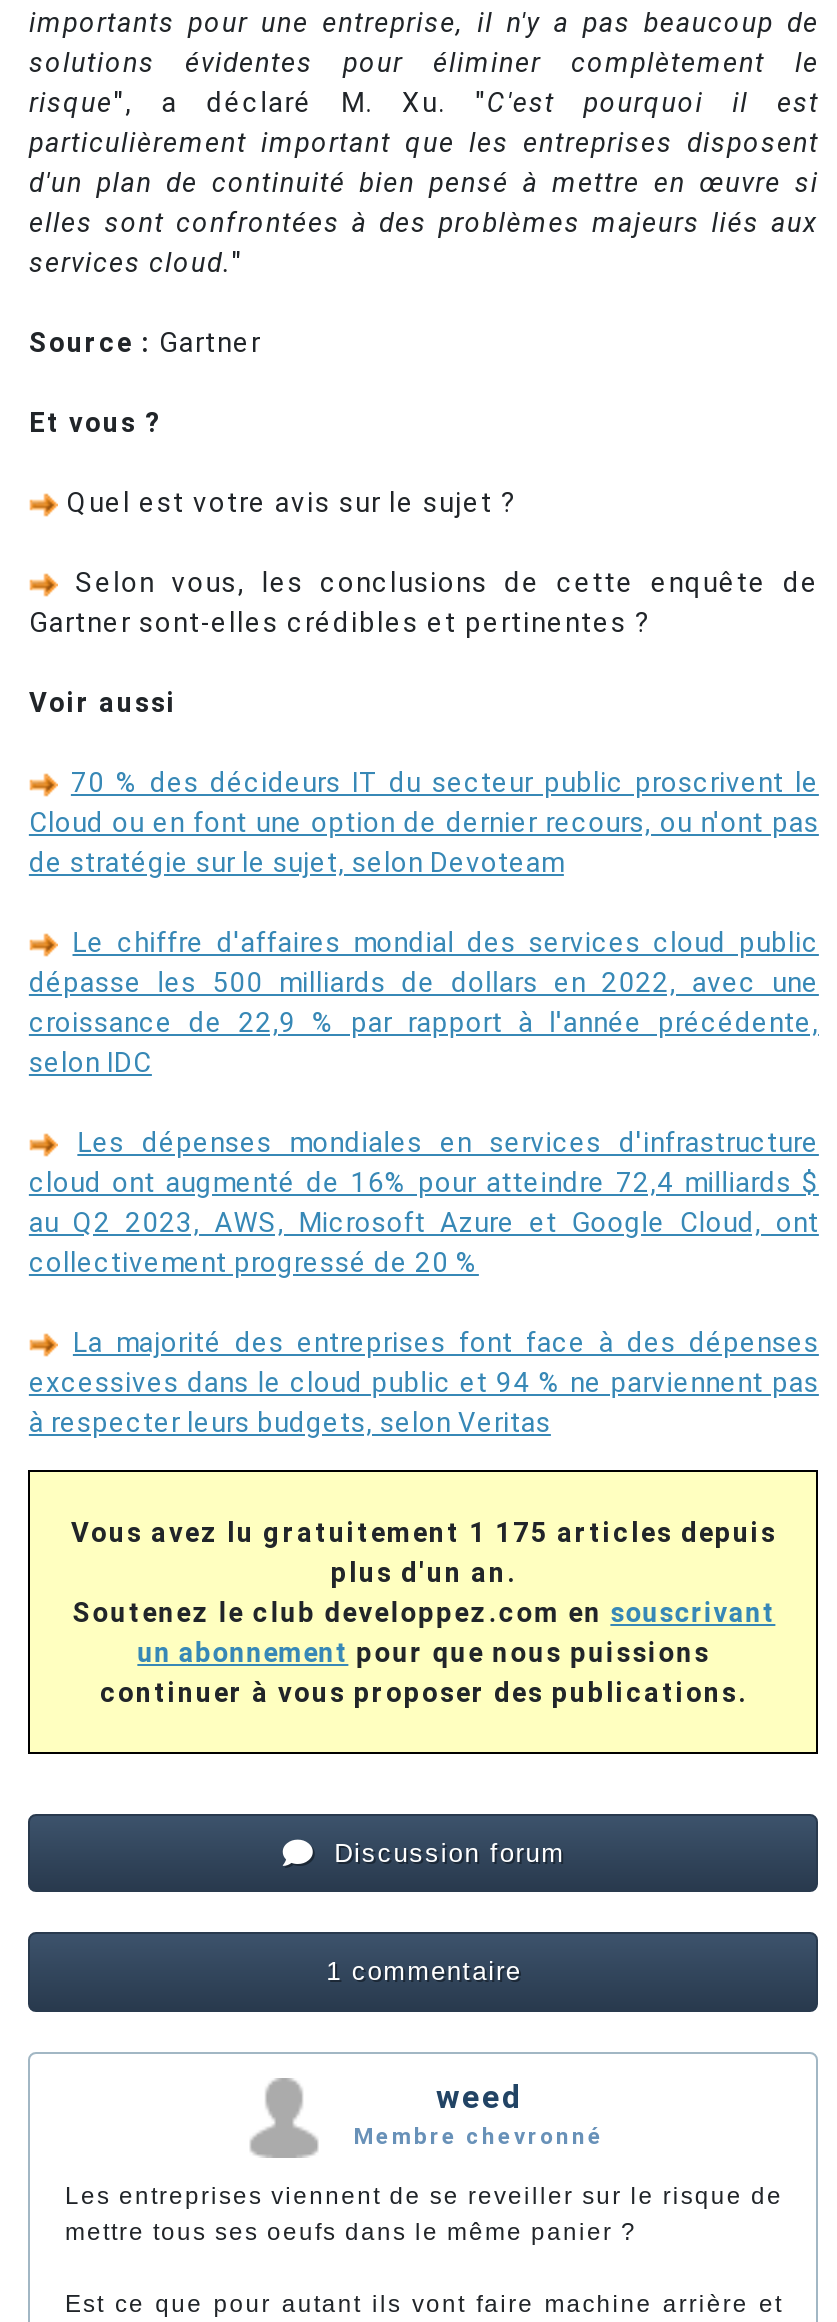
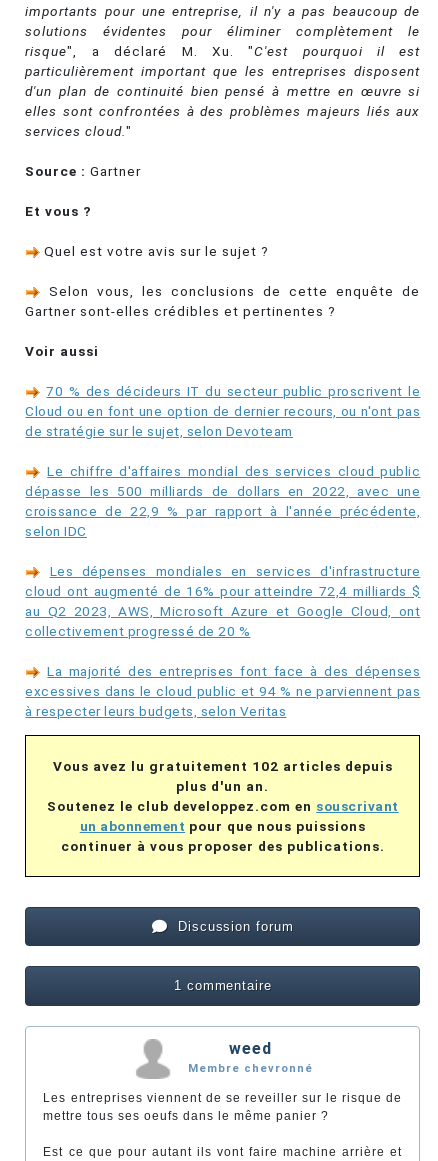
- Vous avez lu gratuitement 1 175 articles depuis
+ Vous avez lu gratuitement 102 articles depuis
